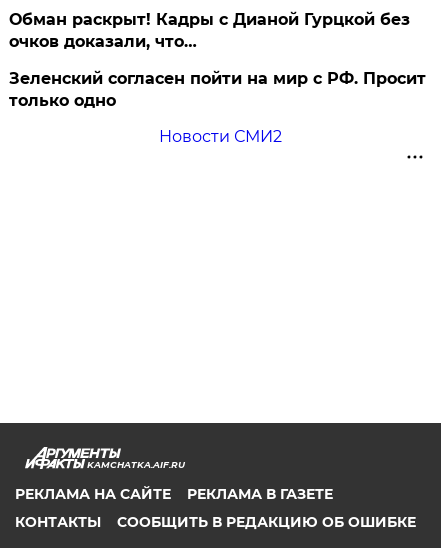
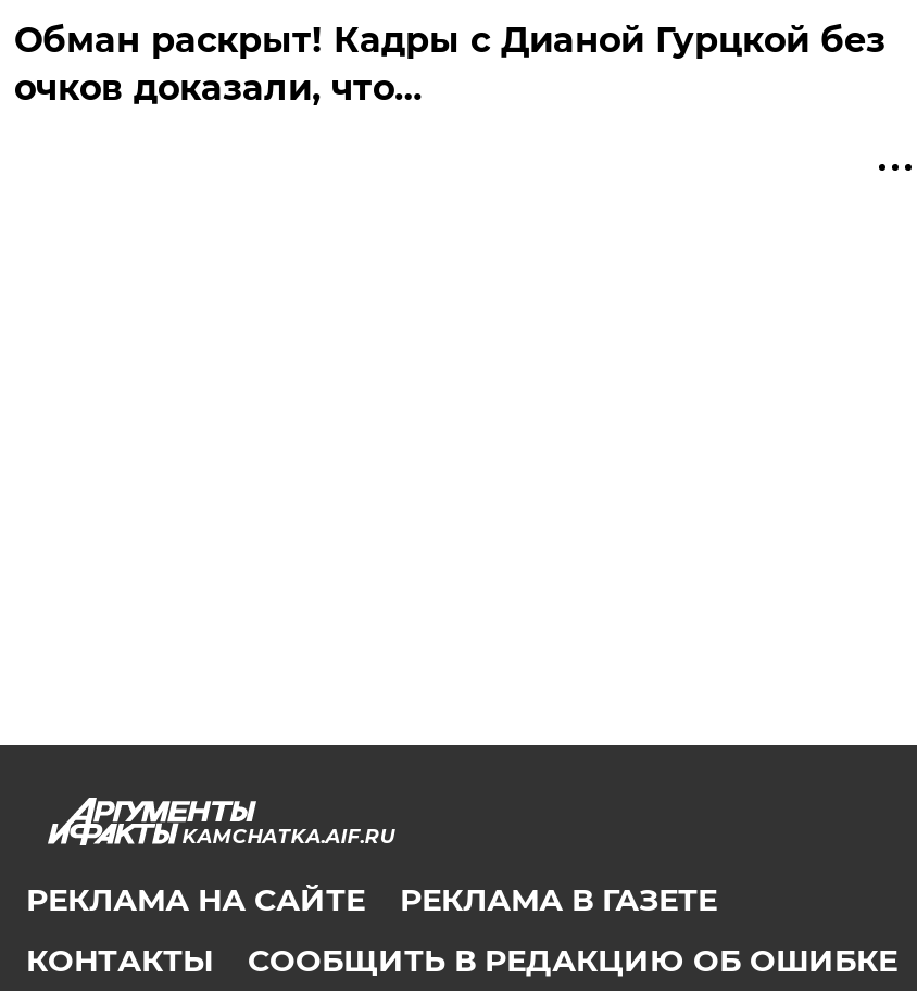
- Зеленский согласен пойти на мир с РФ. Просит
- только одно
- Новости СМИ2
